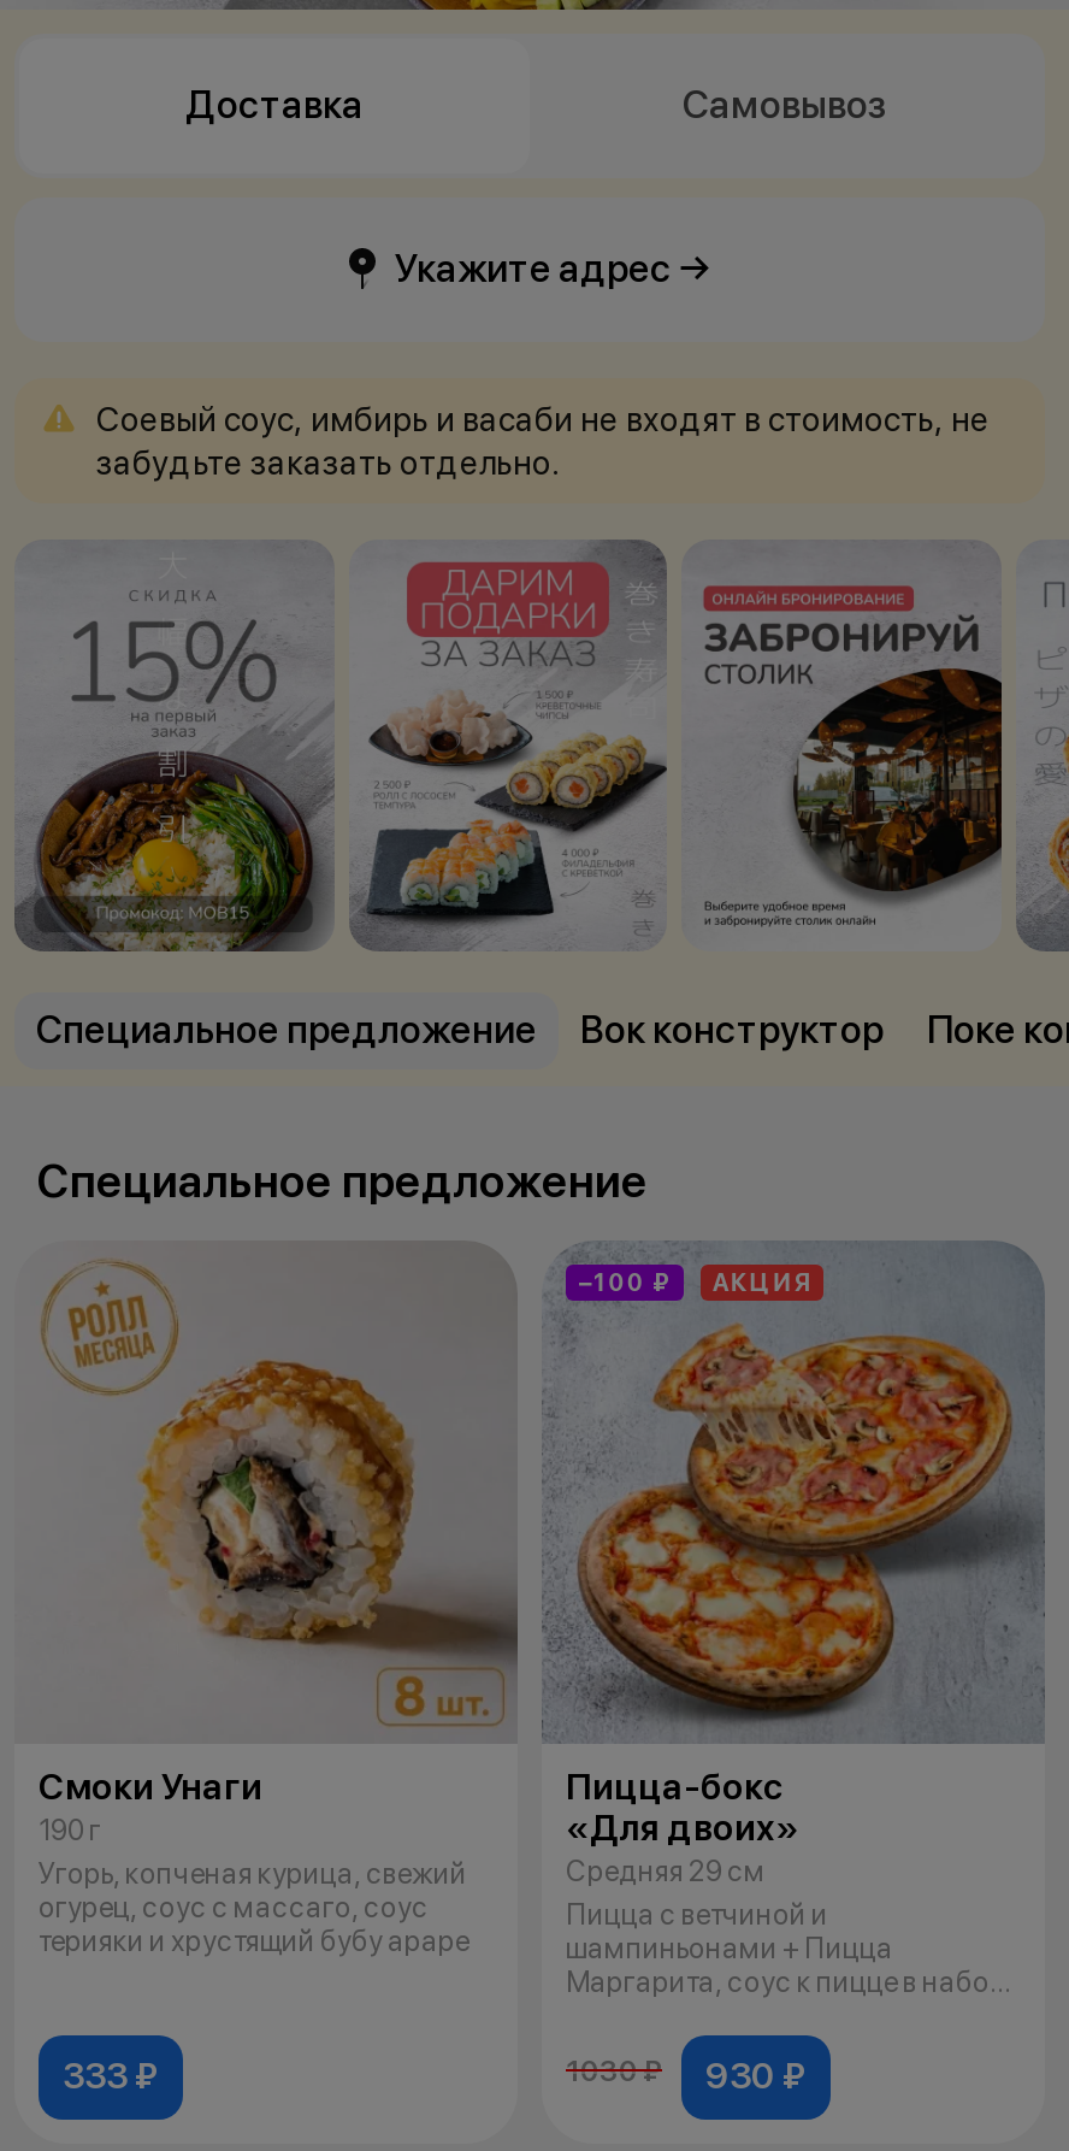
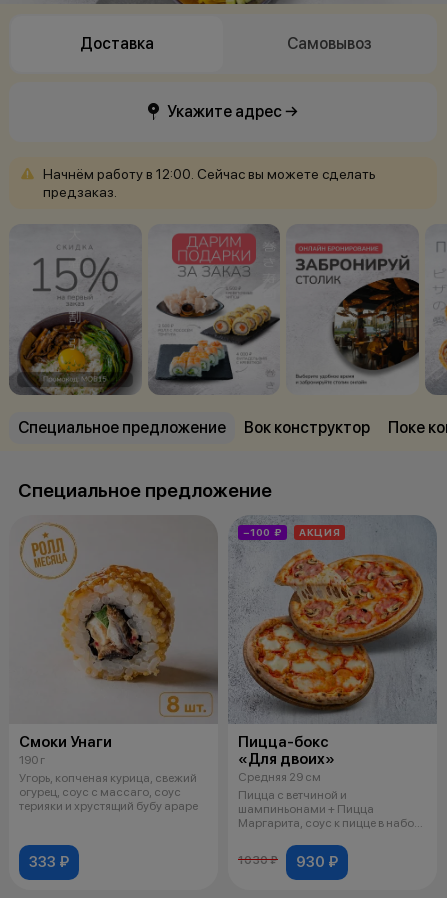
- Соевый соус, имбирь и васаби не входят в стоимость, не
- забудьте заказать отдельно.
+ Начнём работу в 12:00. Сейчас вы можете сделать
+ предзаказ.
